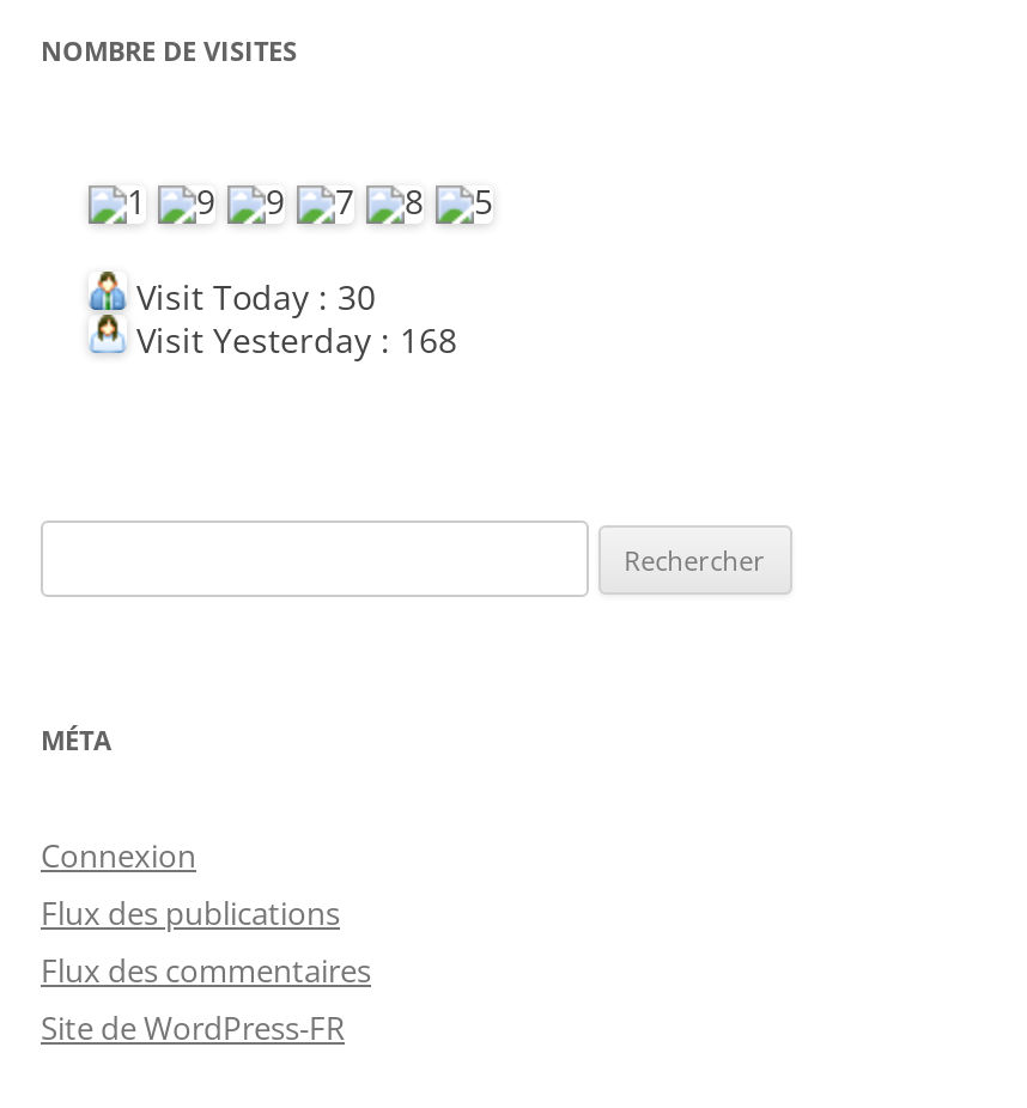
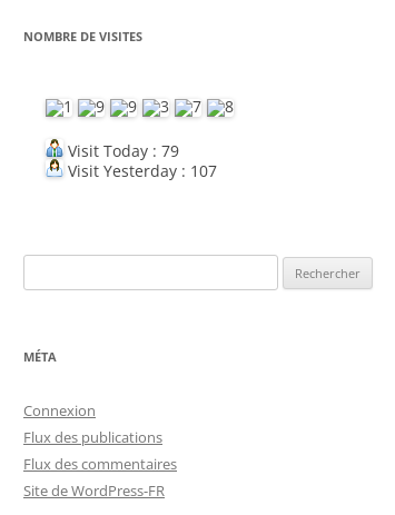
- Visit Today : 30
+ Visit Today : 79

- Visit Yesterday : 168
+ Visit Yesterday : 107
